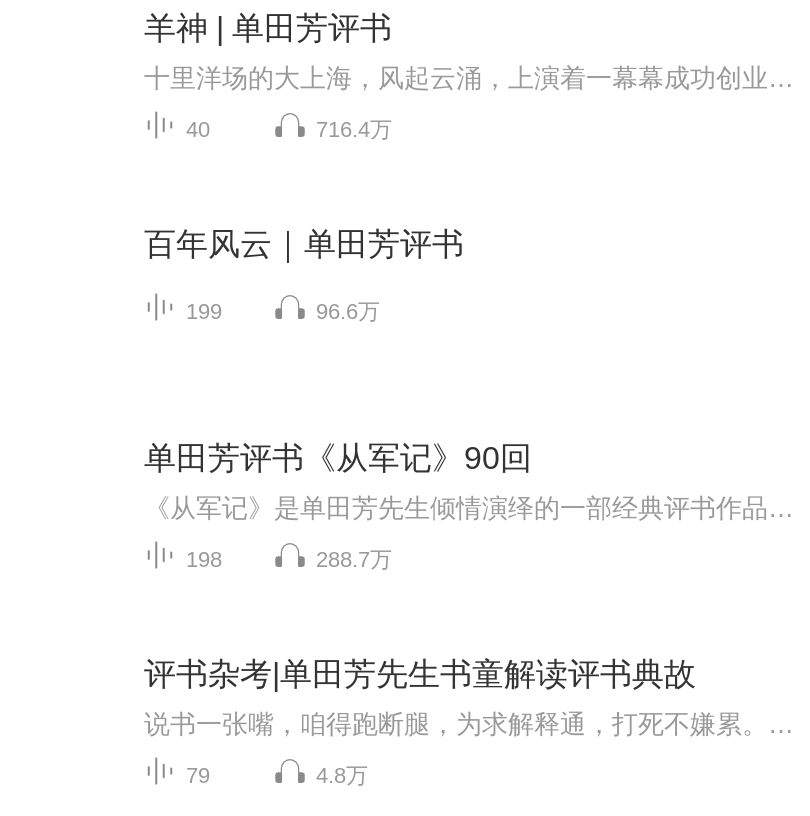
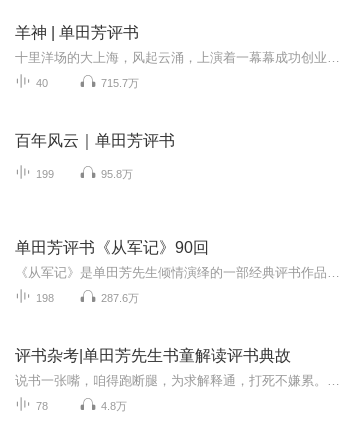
- 716.4万
+ 715.7万

- 96.6万
+ 95.8万

- 288.7万
+ 287.6万

- 79
+ 78
